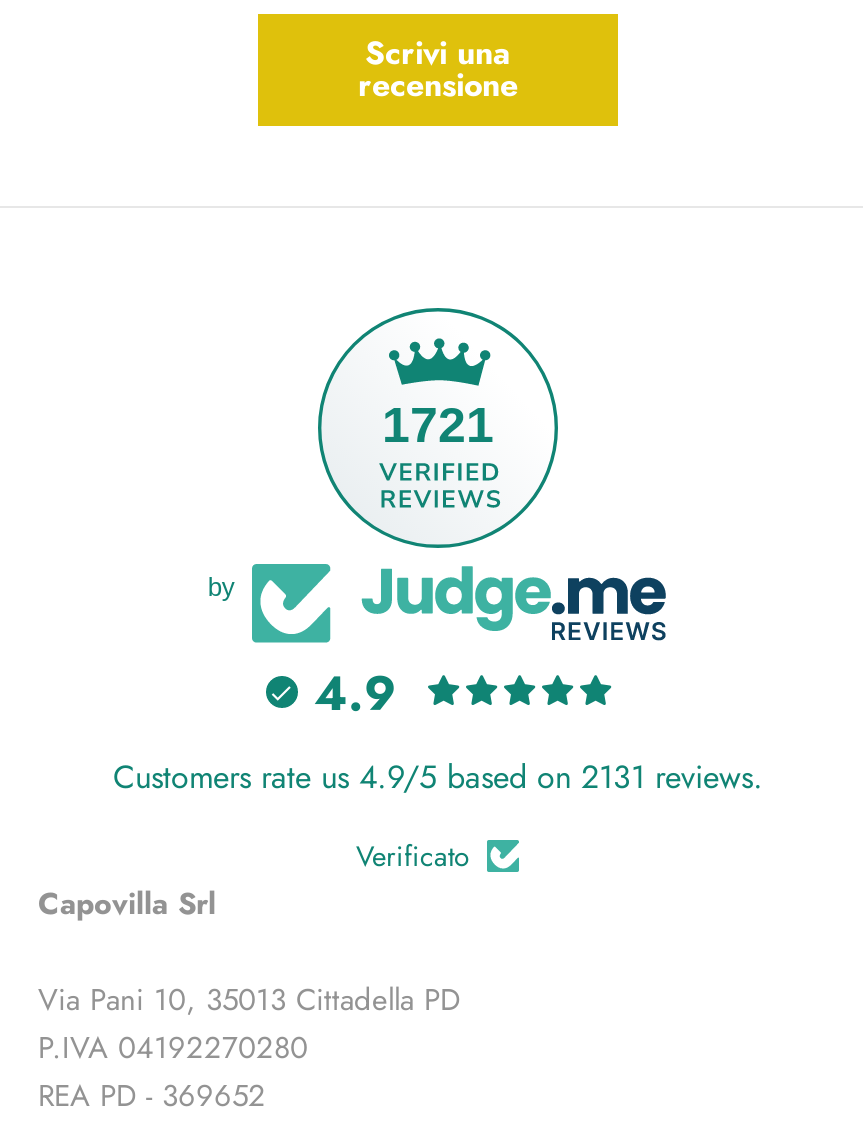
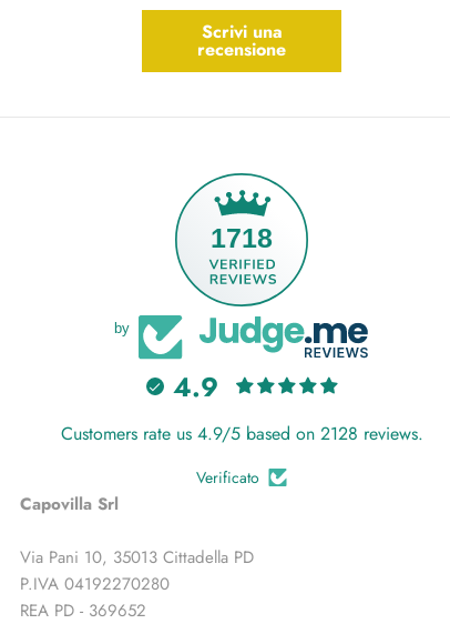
- 1721
+ 1718

- Customers rate us 4.9/5 based on 2131 reviews.
+ Customers rate us 4.9/5 based on 2128 reviews.
